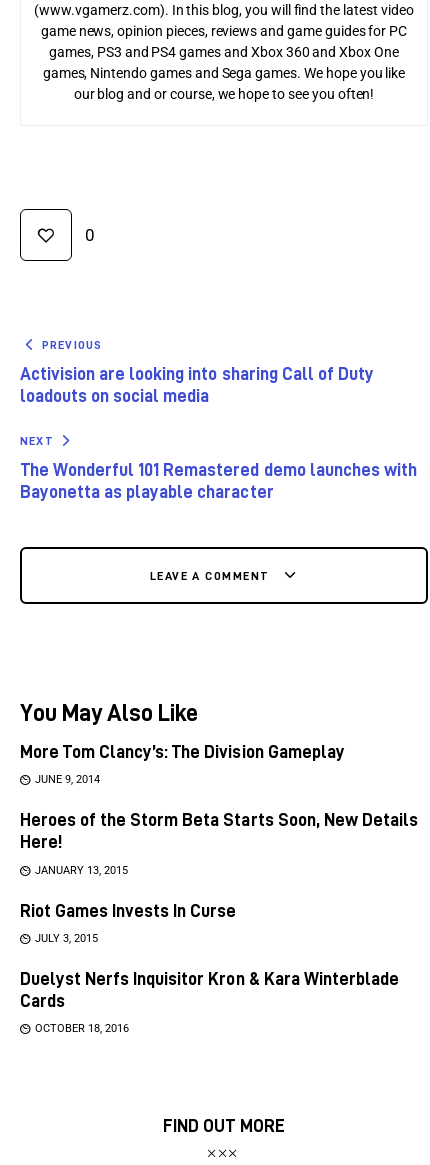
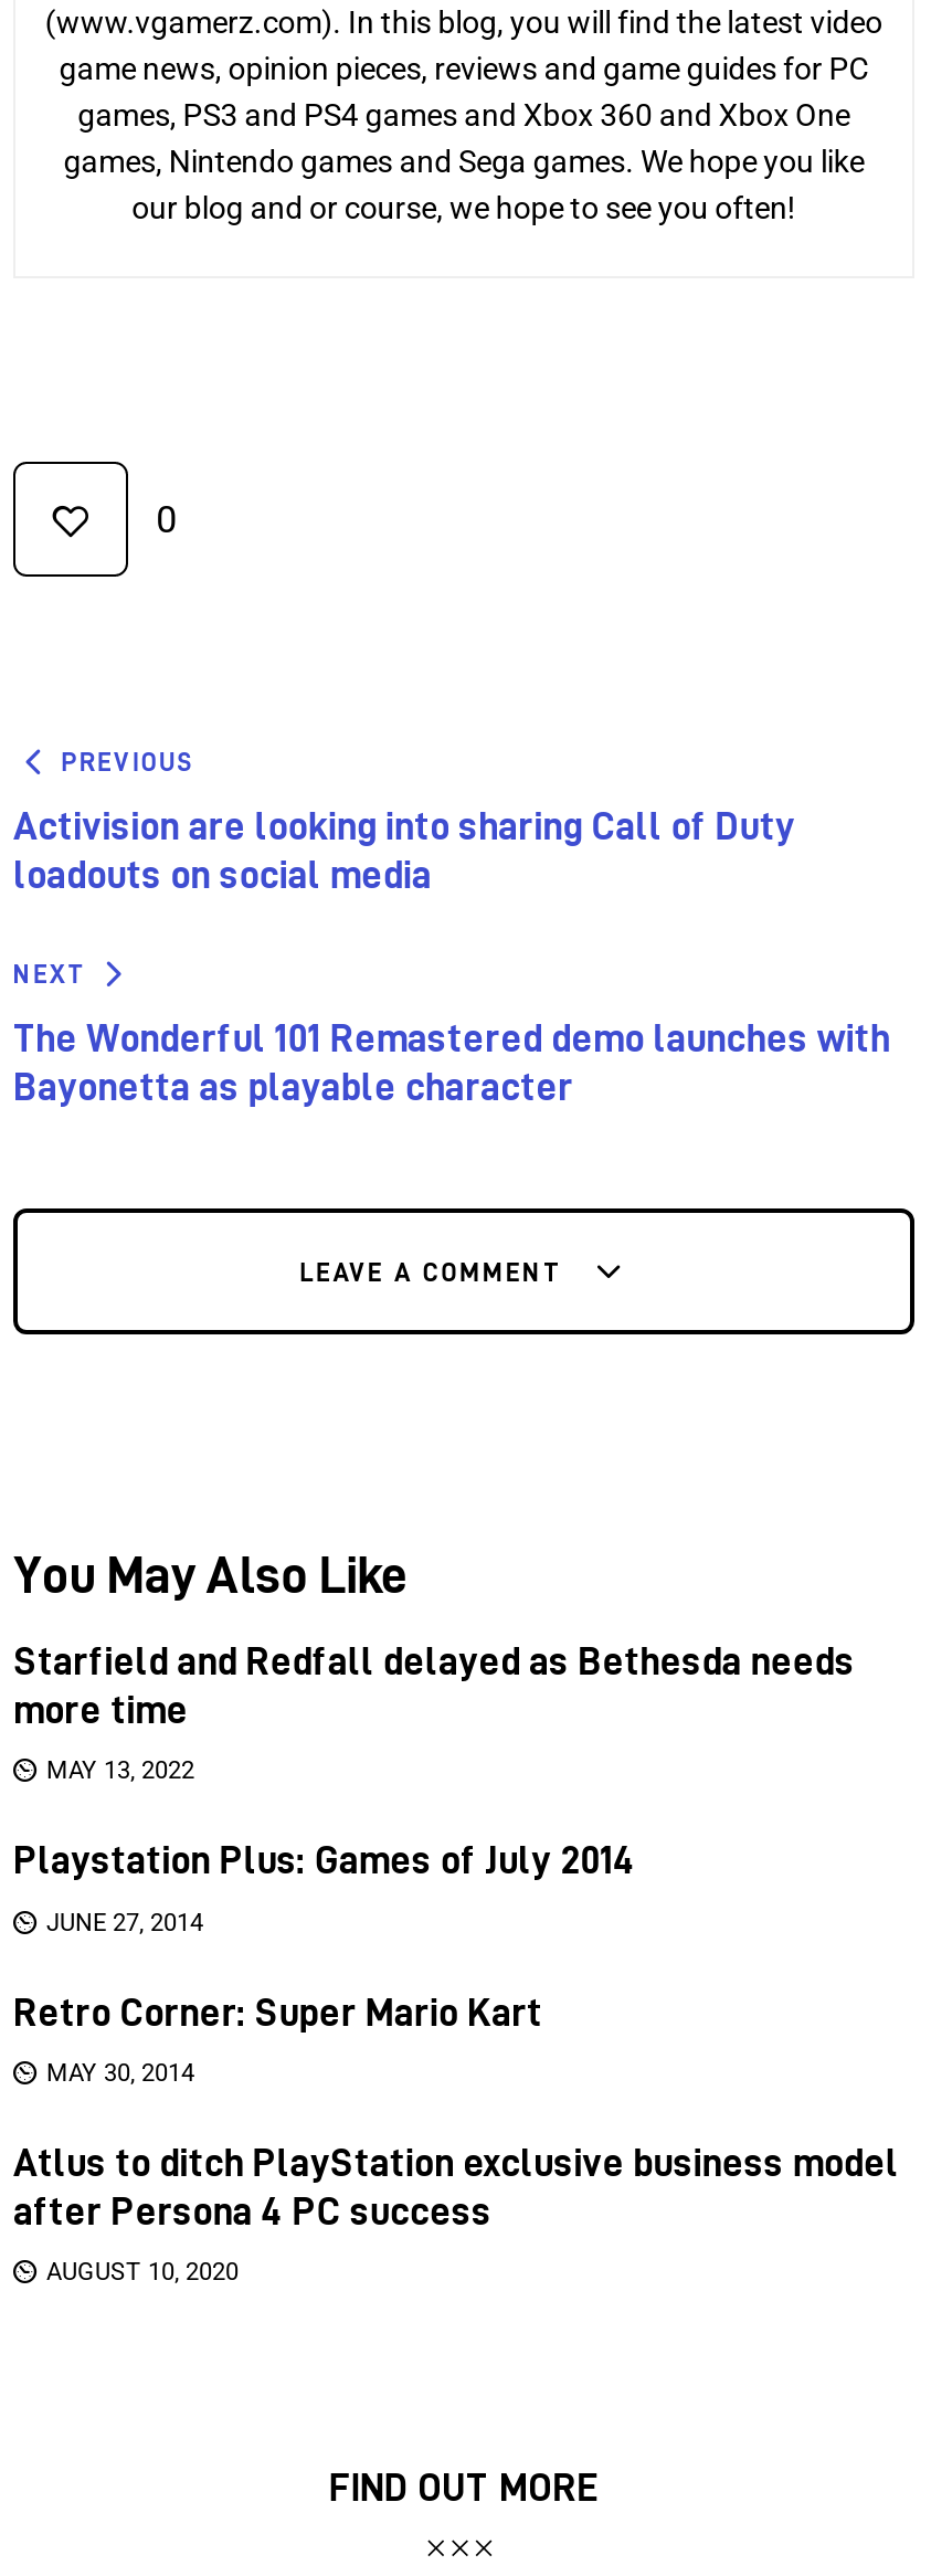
- More Tom Clancy’s: The Division Gameplay
+ Starfield and Redfall delayed as Bethesda needs
+ more time

- JUNE 9, 2014
+ MAY 13, 2022

- Heroes of the Storm Beta Starts Soon, New Details
- Here!
+ Playstation Plus: Games of July 2014

- JANUARY 13, 2015
+ JUNE 27, 2014

- Riot Games Invests In Curse
+ Retro Corner: Super Mario Kart

- JULY 3, 2015
+ MAY 30, 2014

- Duelyst Nerfs Inquisitor Kron & Kara Winterblade
- Cards
+ Atlus to ditch PlayStation exclusive business model
+ after Persona 4 PC success

- OCTOBER 18, 2016
+ AUGUST 10, 2020
